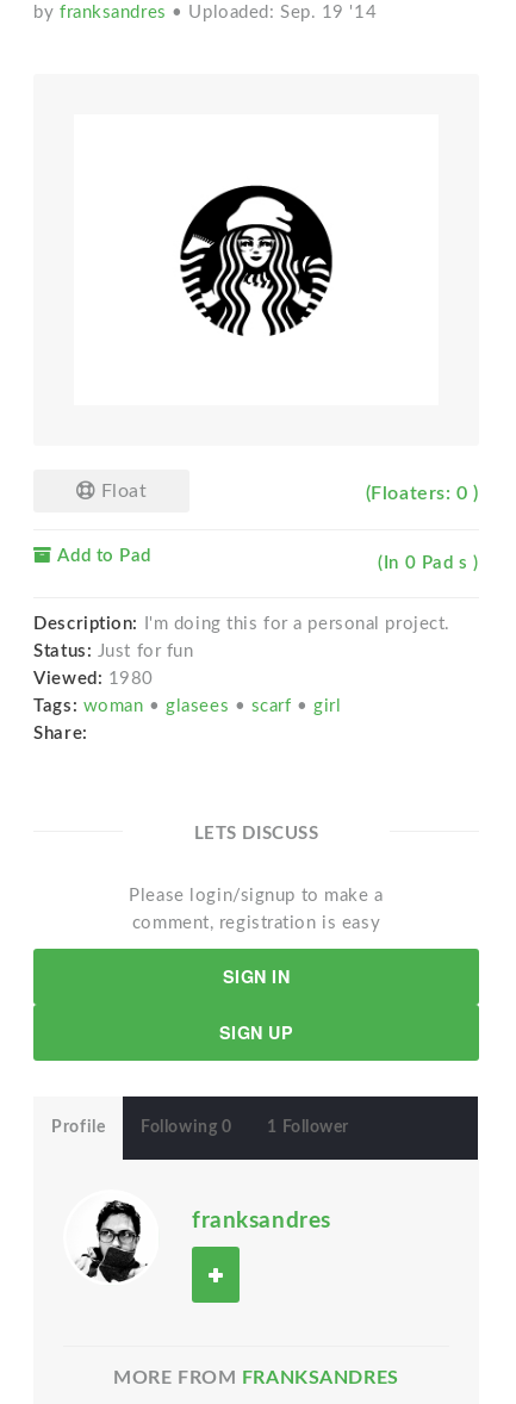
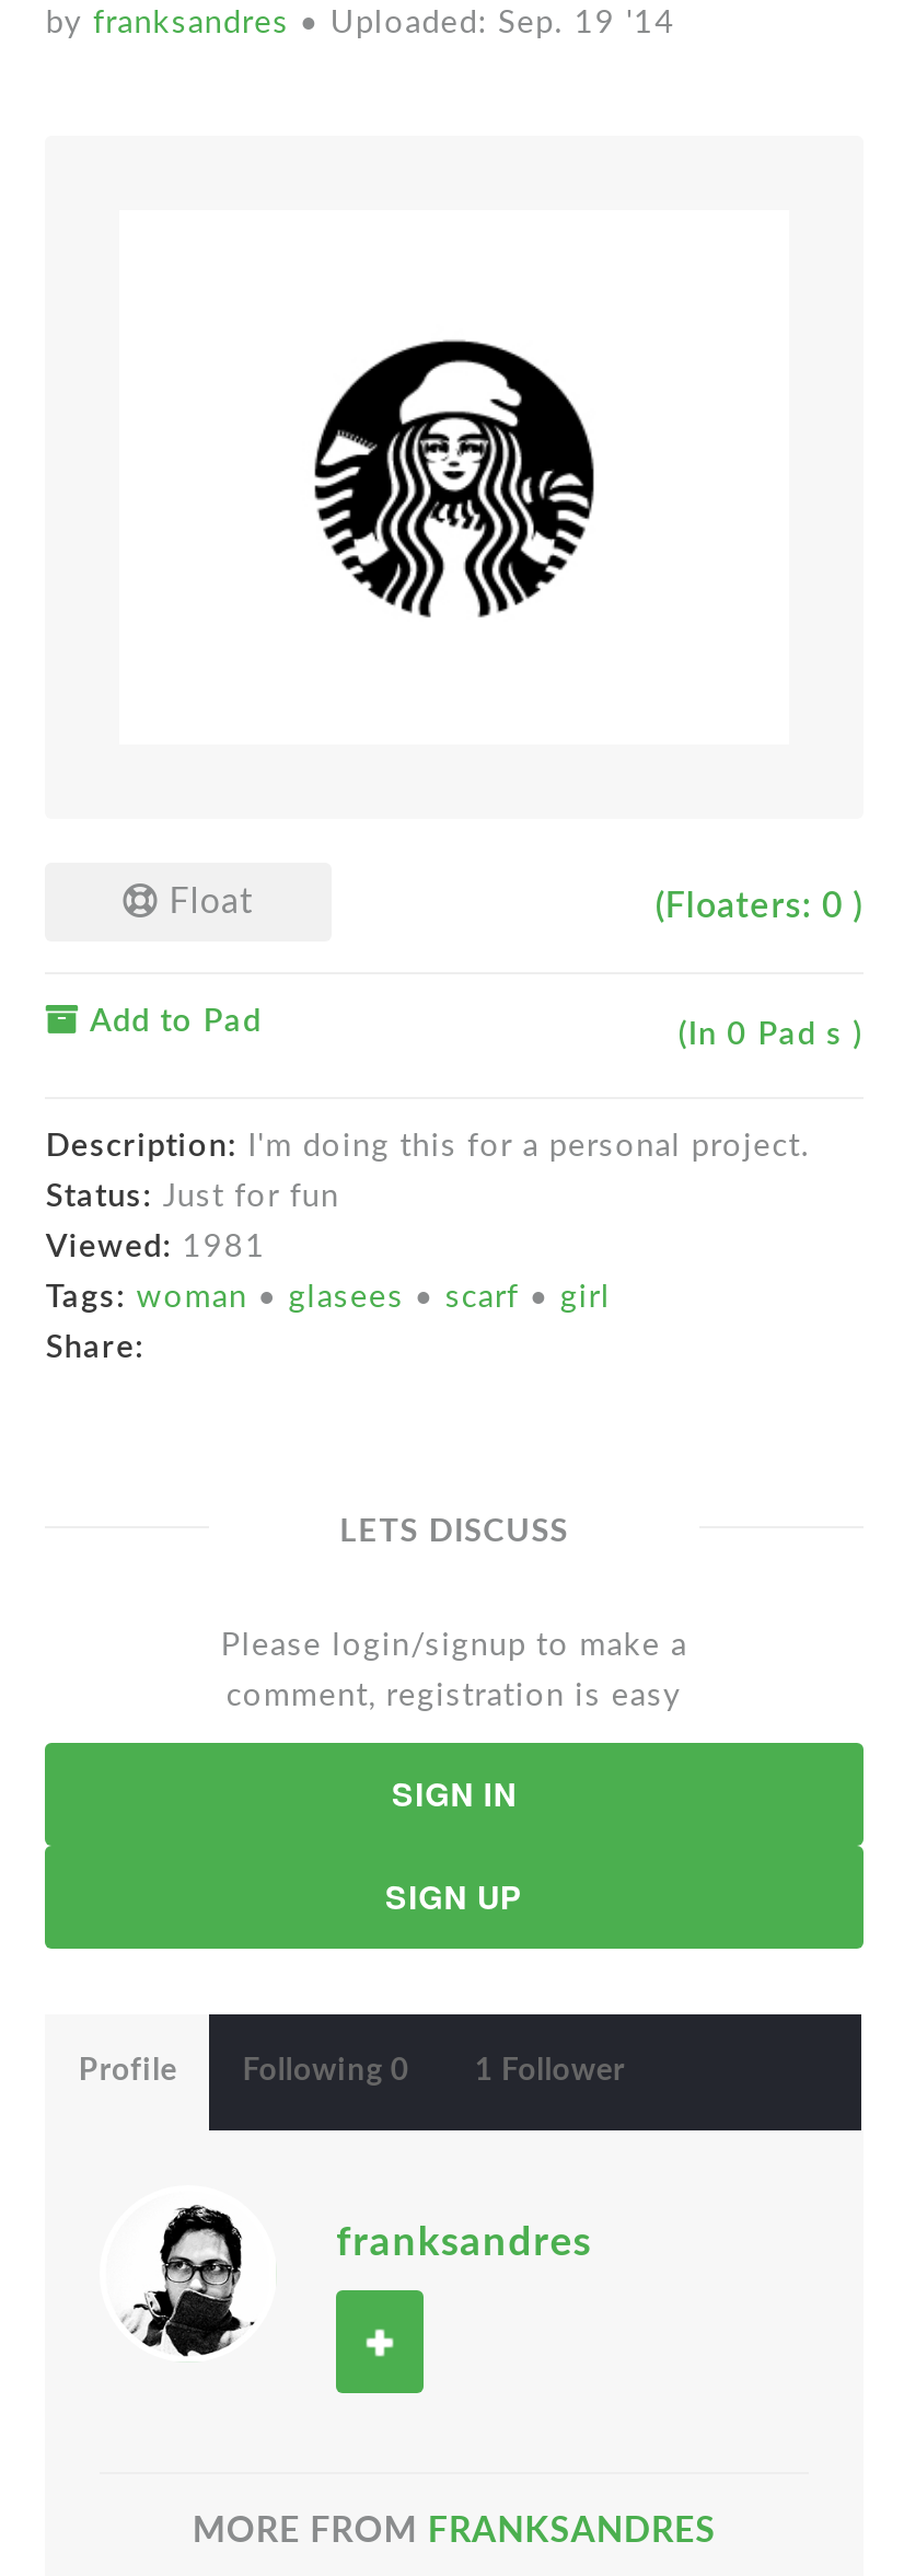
- Viewed: 1980
+ Viewed: 1981
